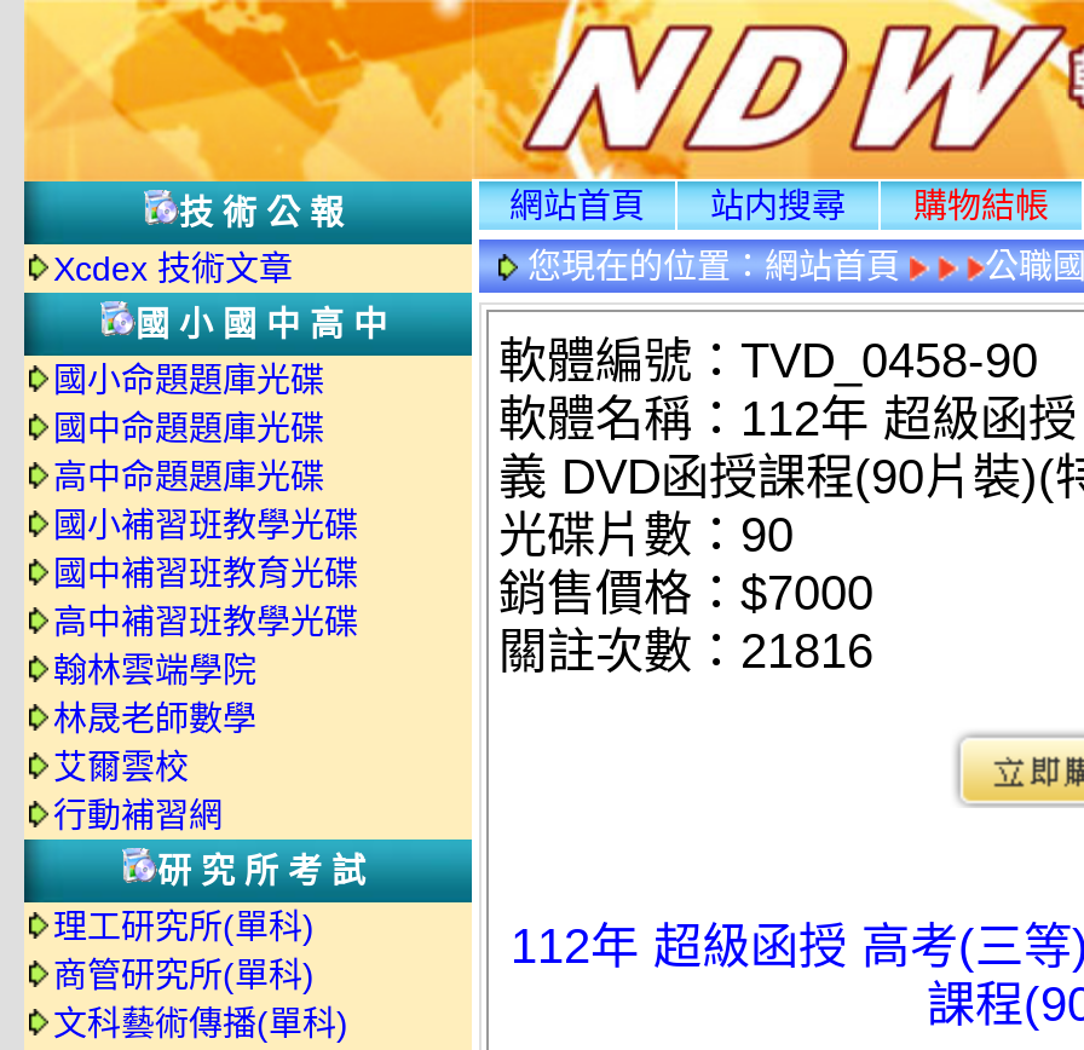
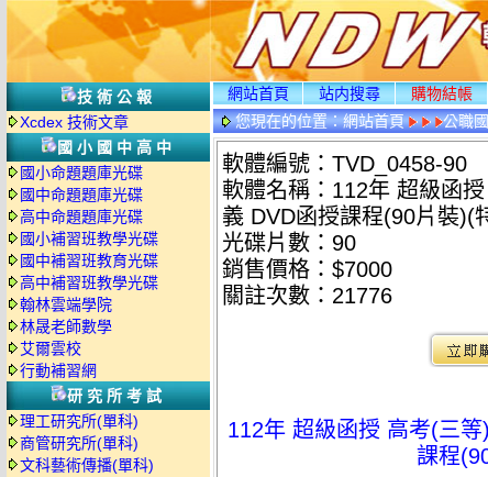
- 關註次數：21816
+ 關註次數：21776
